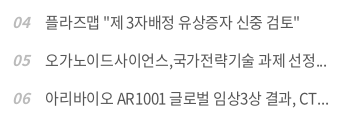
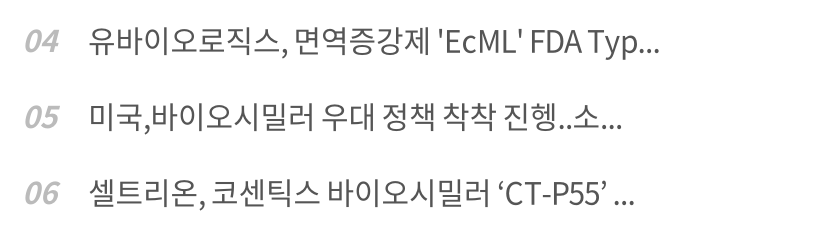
- 플라즈맵 "제 3자배정 유상증자 신중 검토"
+ 유바이오로직스, 면역증강제 'EcML' FDA Typ...

- 오가노이드사이언스,국가전략기술 과제 선정...
+ 미국,바이오시밀러 우대 정책 착착 진헹..소...

- 아리바이오 AR1001 글로벌 임상3상 결과, CT...
+ 셀트리온, 코센틱스 바이오시밀러 ‘CT-P55’ ...
